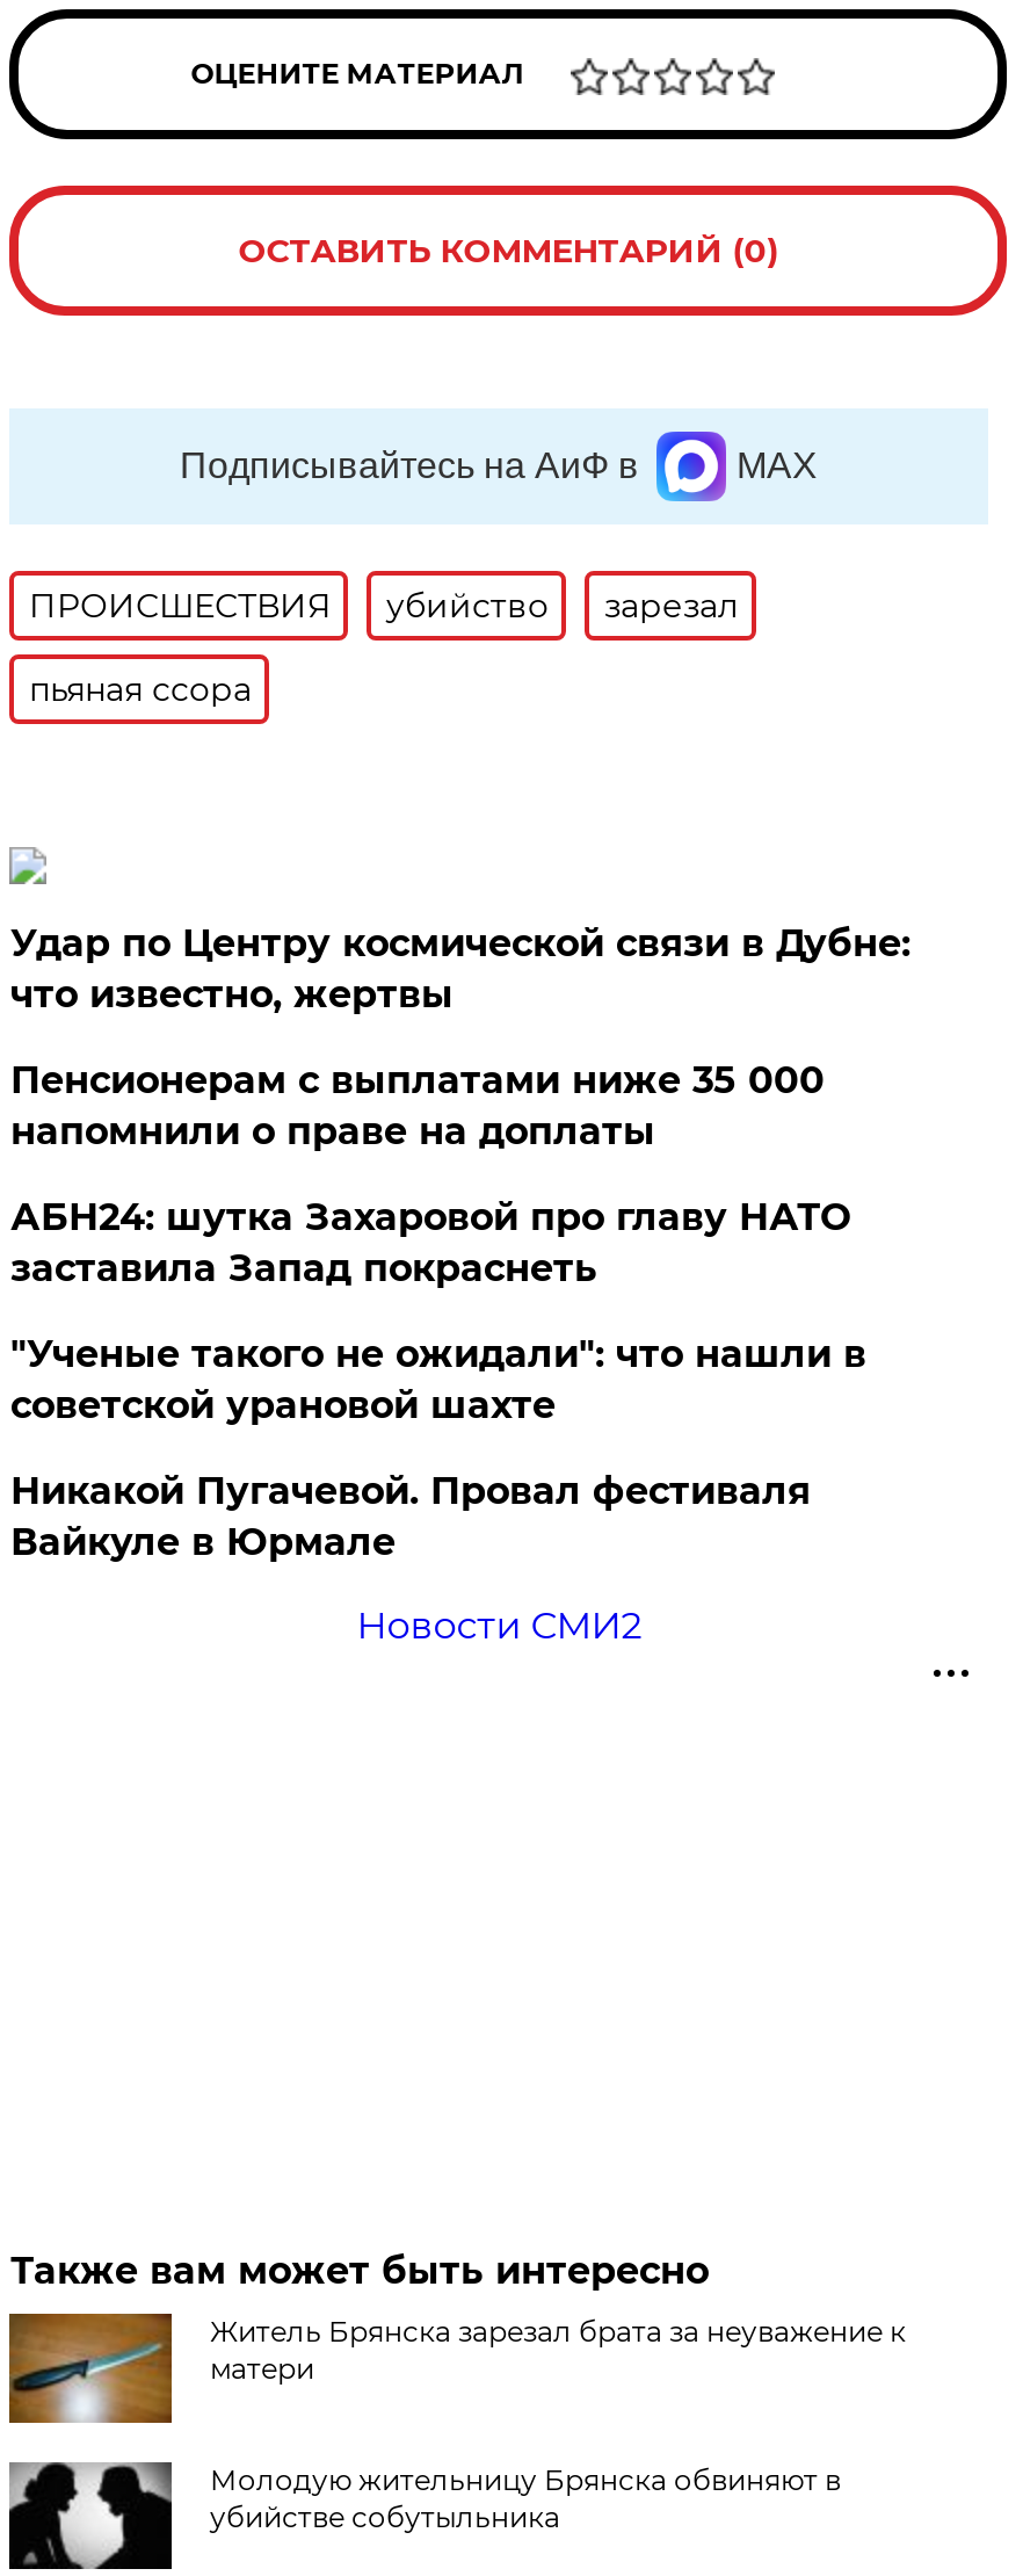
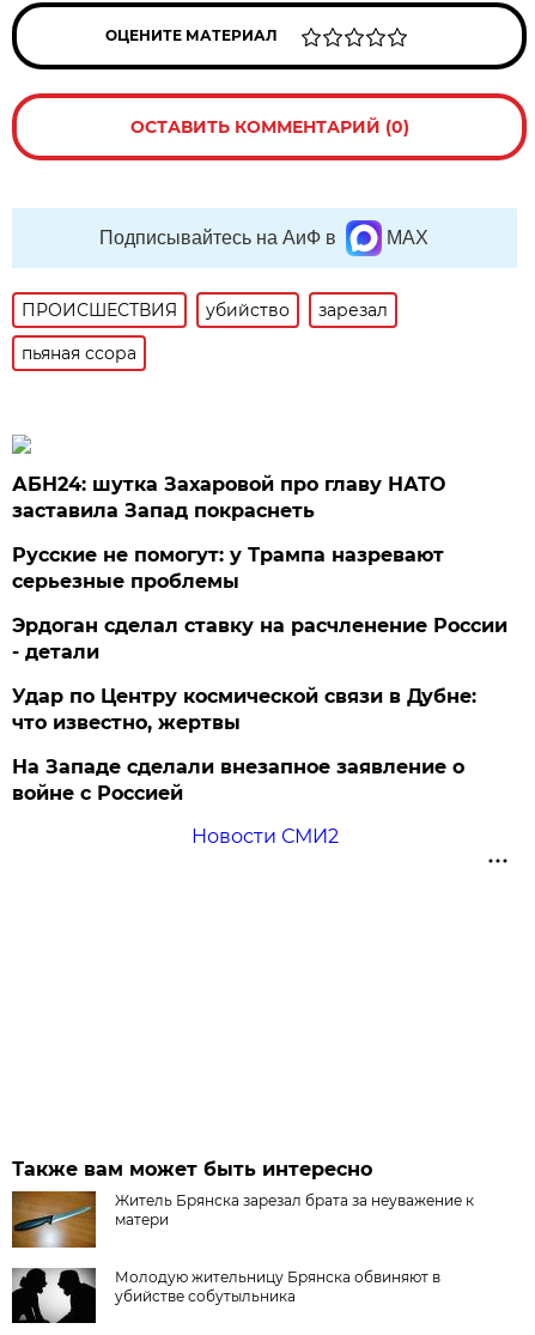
moved down: Удар по Центру космической связи в Дубне: | что известно, жертвы

- Пенсионерам с выплатами ниже 35 000
- напомнили о праве на доплаты

moved up: АБН24: шутка Захаровой про главу НАТО | заставила Запад покраснеть

- "Ученые такого не ожидали": что нашли в
- советской урановой шахте
- Никакой Пугачевой. Провал фестиваля
- Вайкуле в Юрмале
+ Русские не помогут: у Трампа назревают
+ серьезные проблемы
+ Эрдоган сделал ставку на расчленение России
+ - детали
+ На Западе сделали внезапное заявление о
+ войне с Россией
